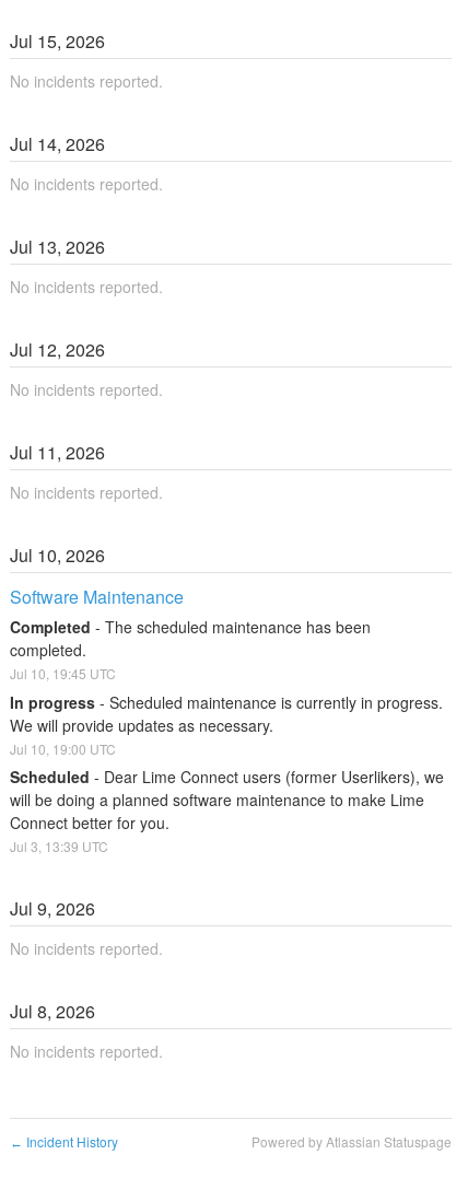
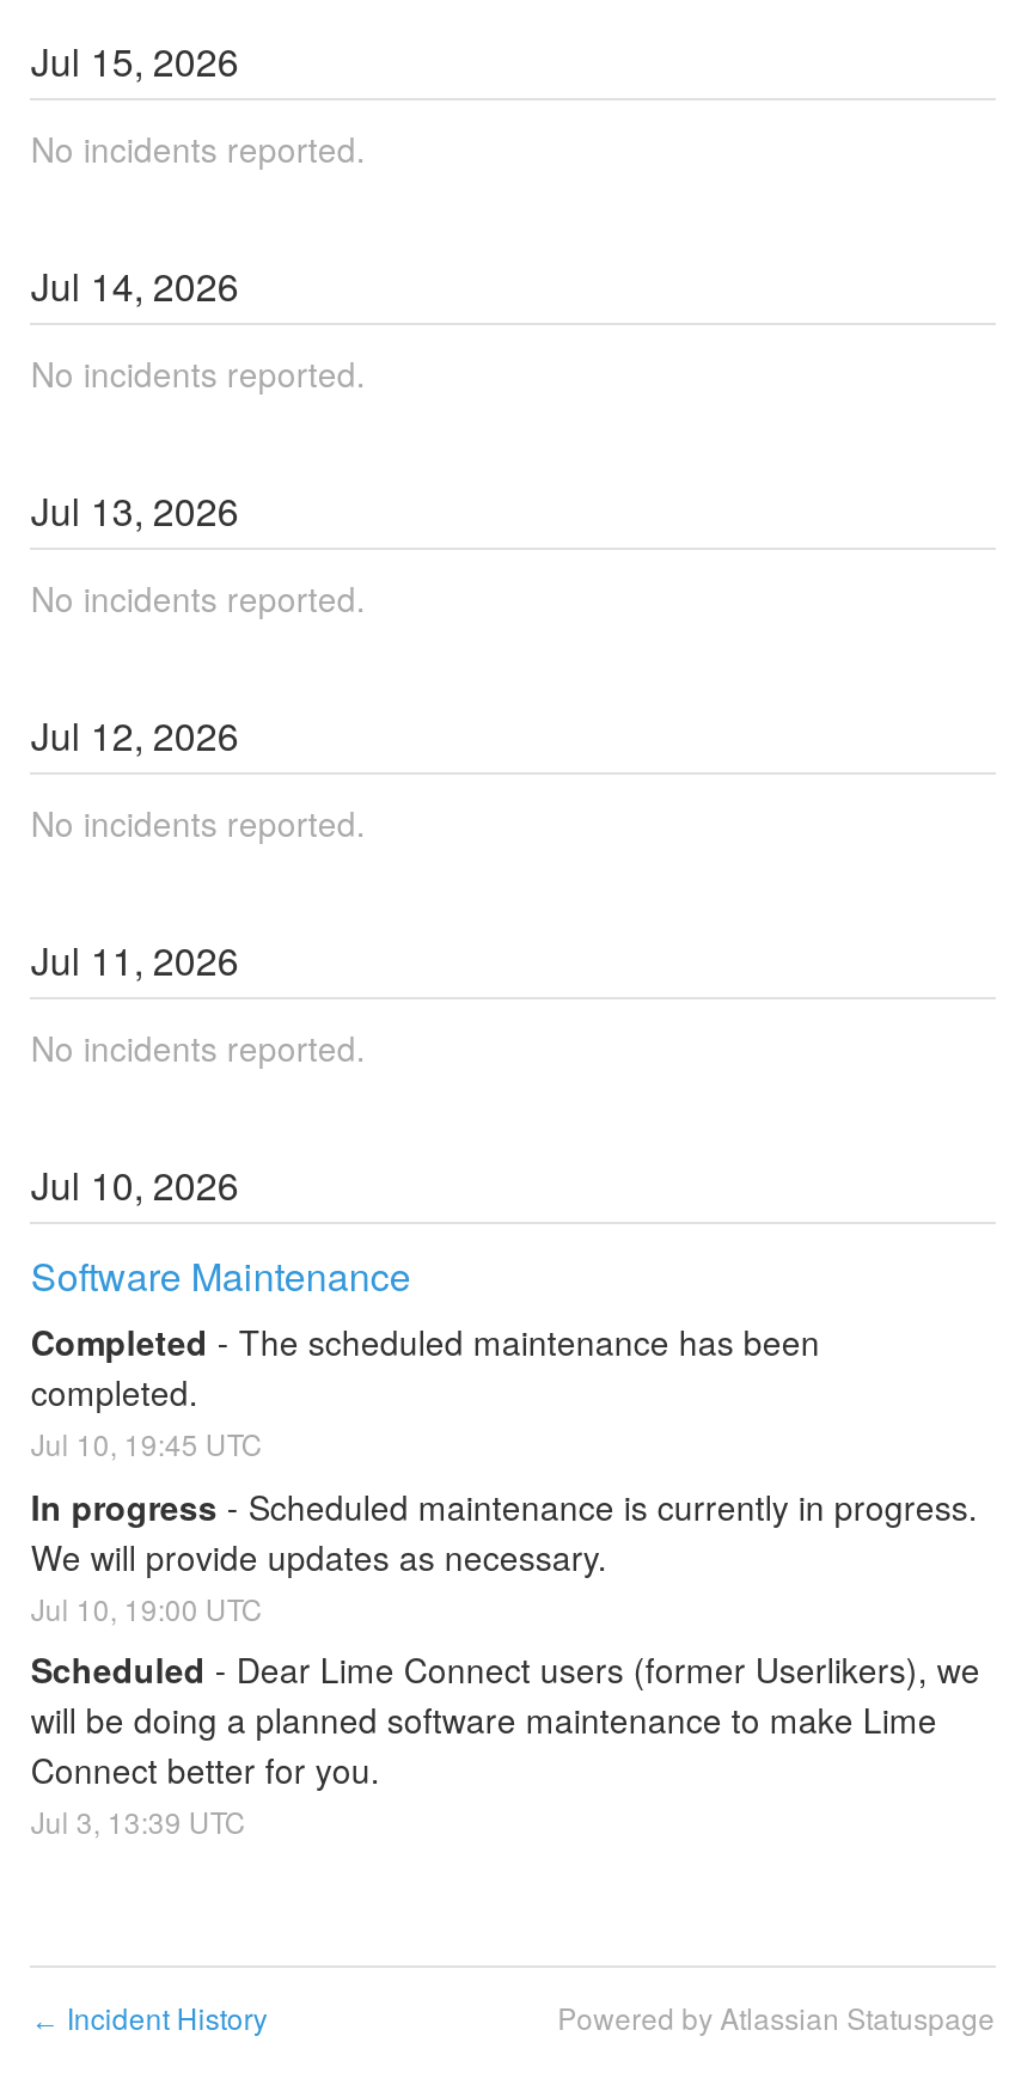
- Jul 9, 2026
- No incidents reported.
- Jul 8, 2026
- No incidents reported.
